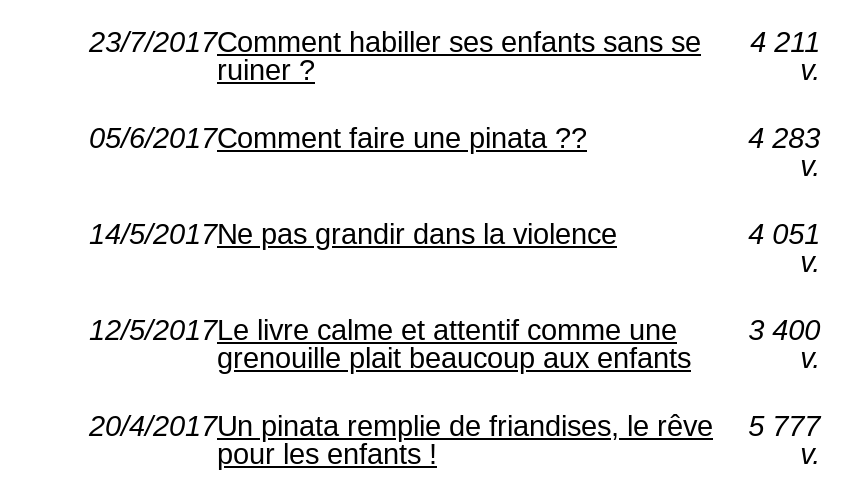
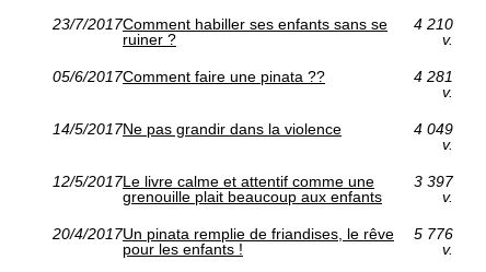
- 23/7/2017Comment habiller ses enfants sans se 4 211
+ 23/7/2017Comment habiller ses enfants sans se 4 210

- 4 283
+ 4 281

- 4 051
+ 4 049

- 3 400
+ 3 397

- 20/4/2017Un pinata remplie de friandises, le rêve 5 777
+ 20/4/2017Un pinata remplie de friandises, le rêve 5 776
